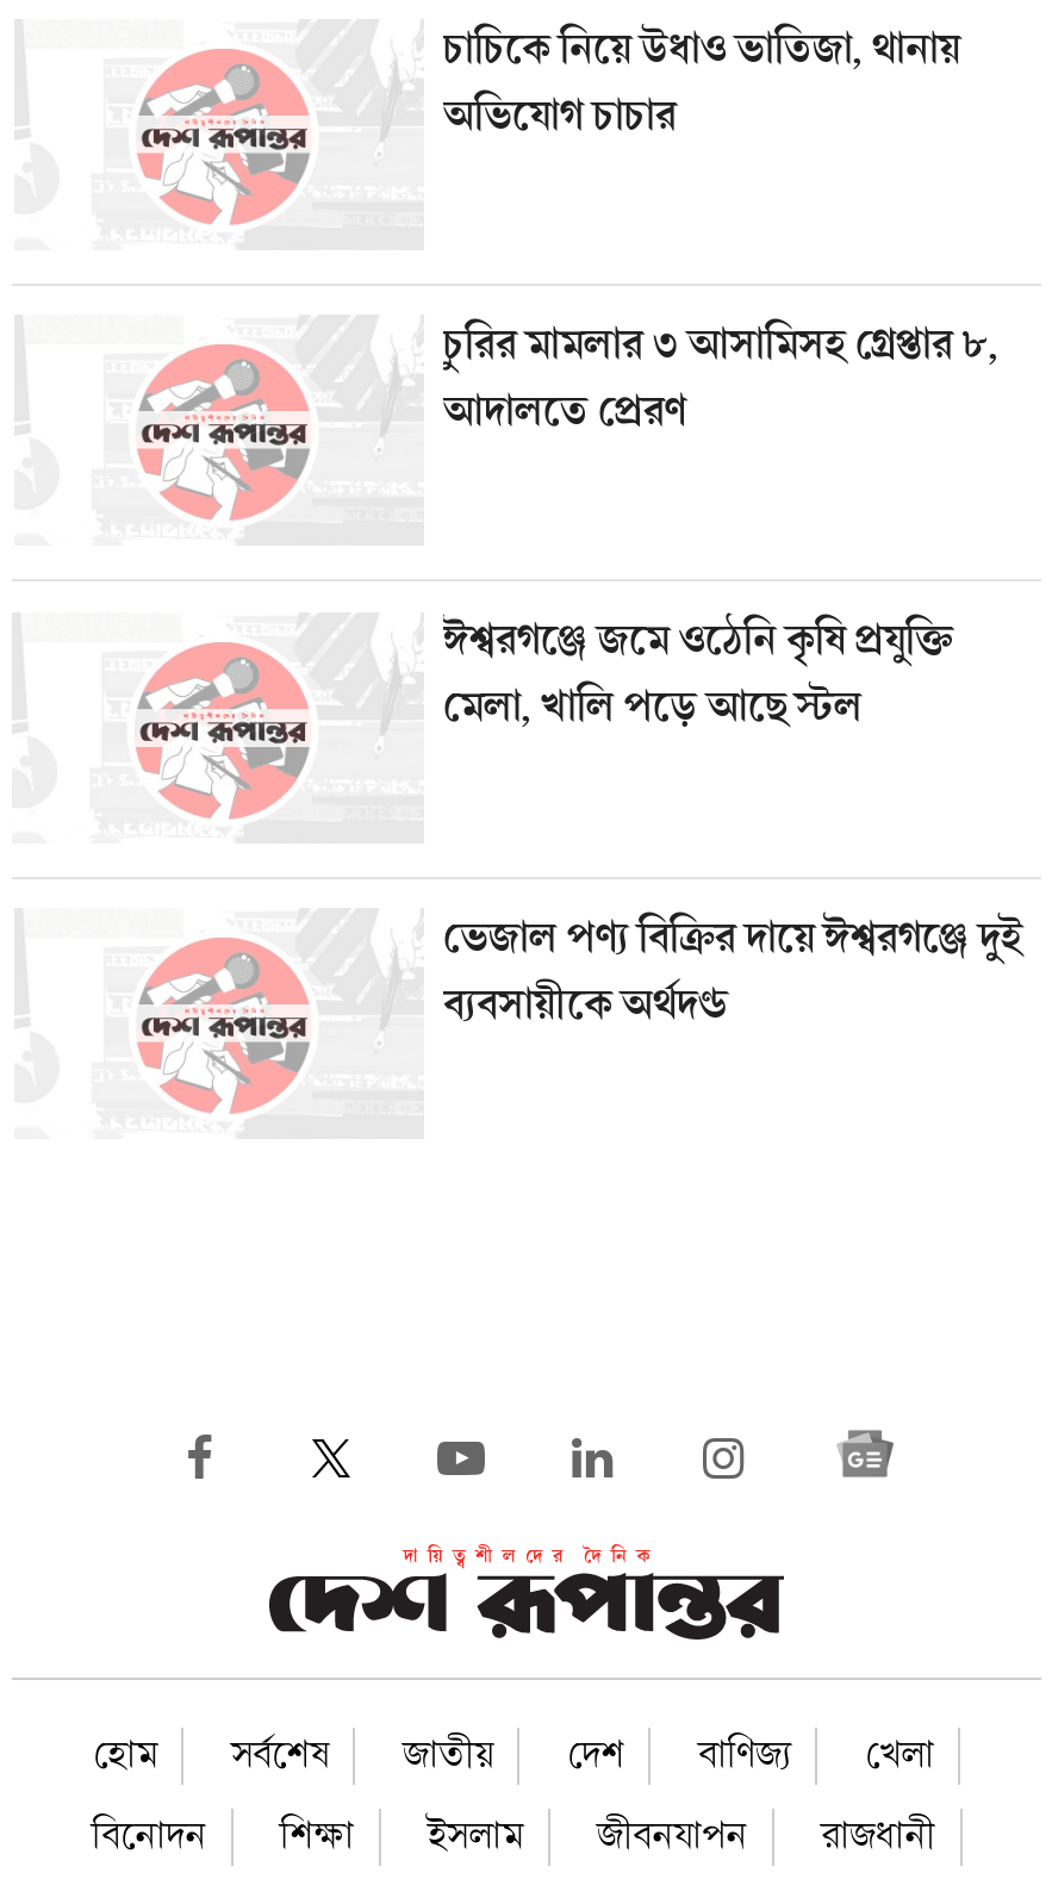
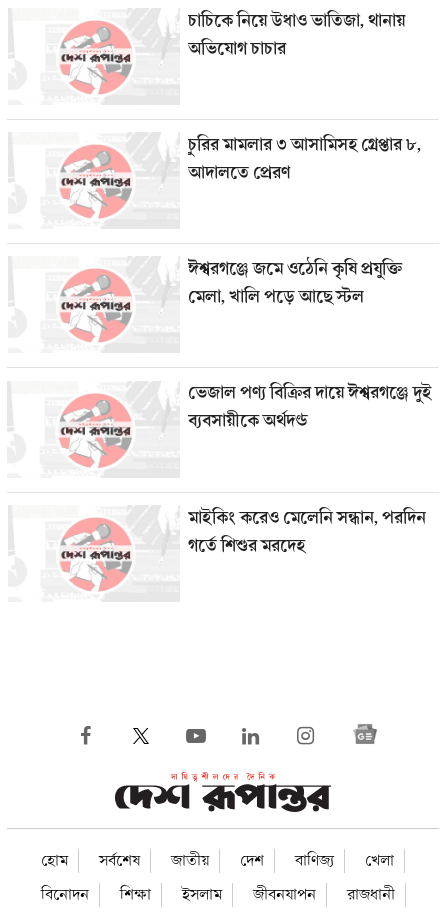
+ মাইকিং করেও মেলেনি সন্ধান, পরদিন
+ গর্তে শিশুর মরদেহ
